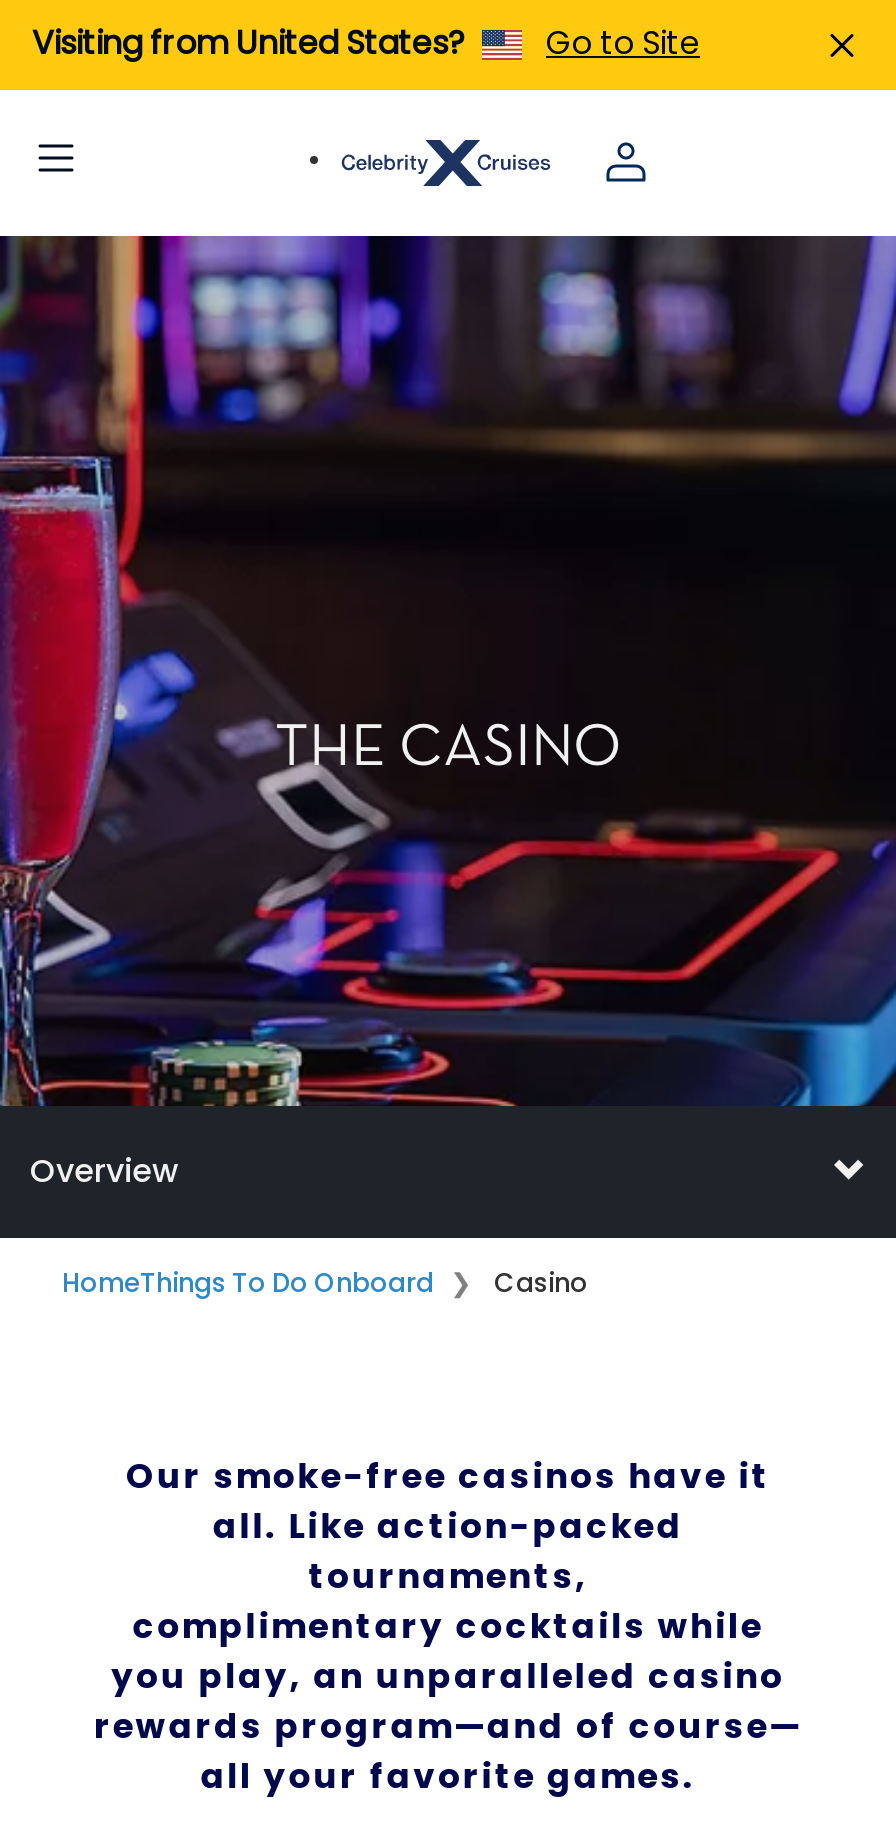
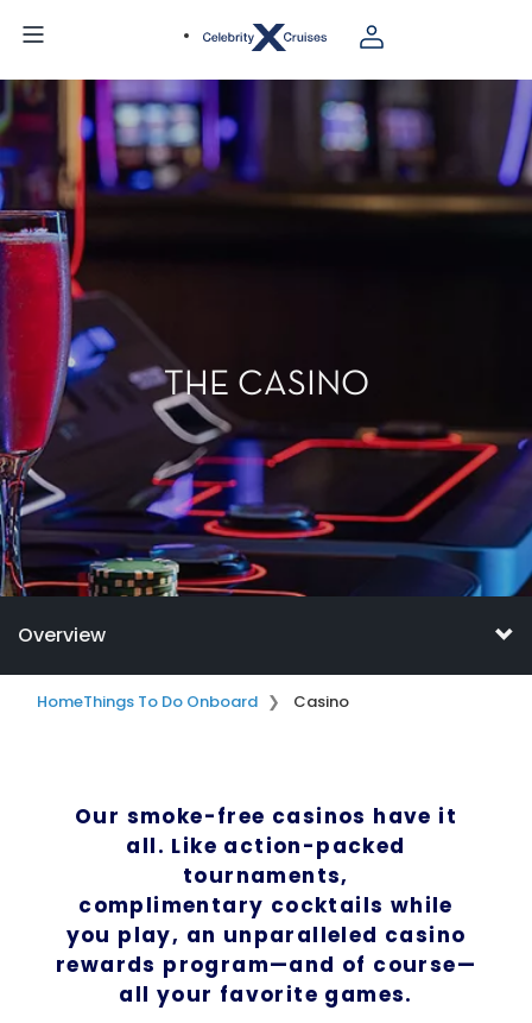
- Visiting from United States?
- Go to Site
